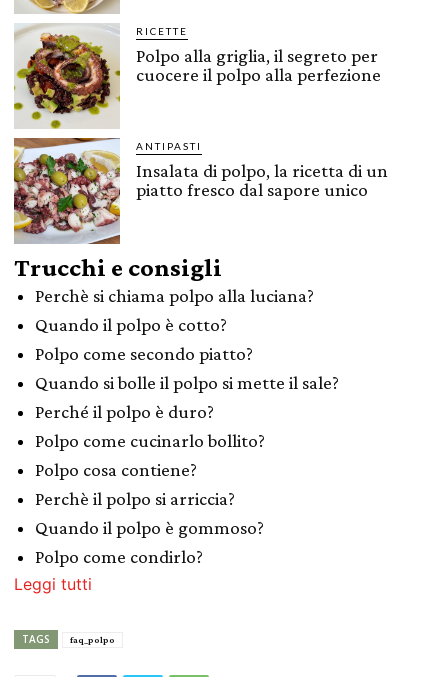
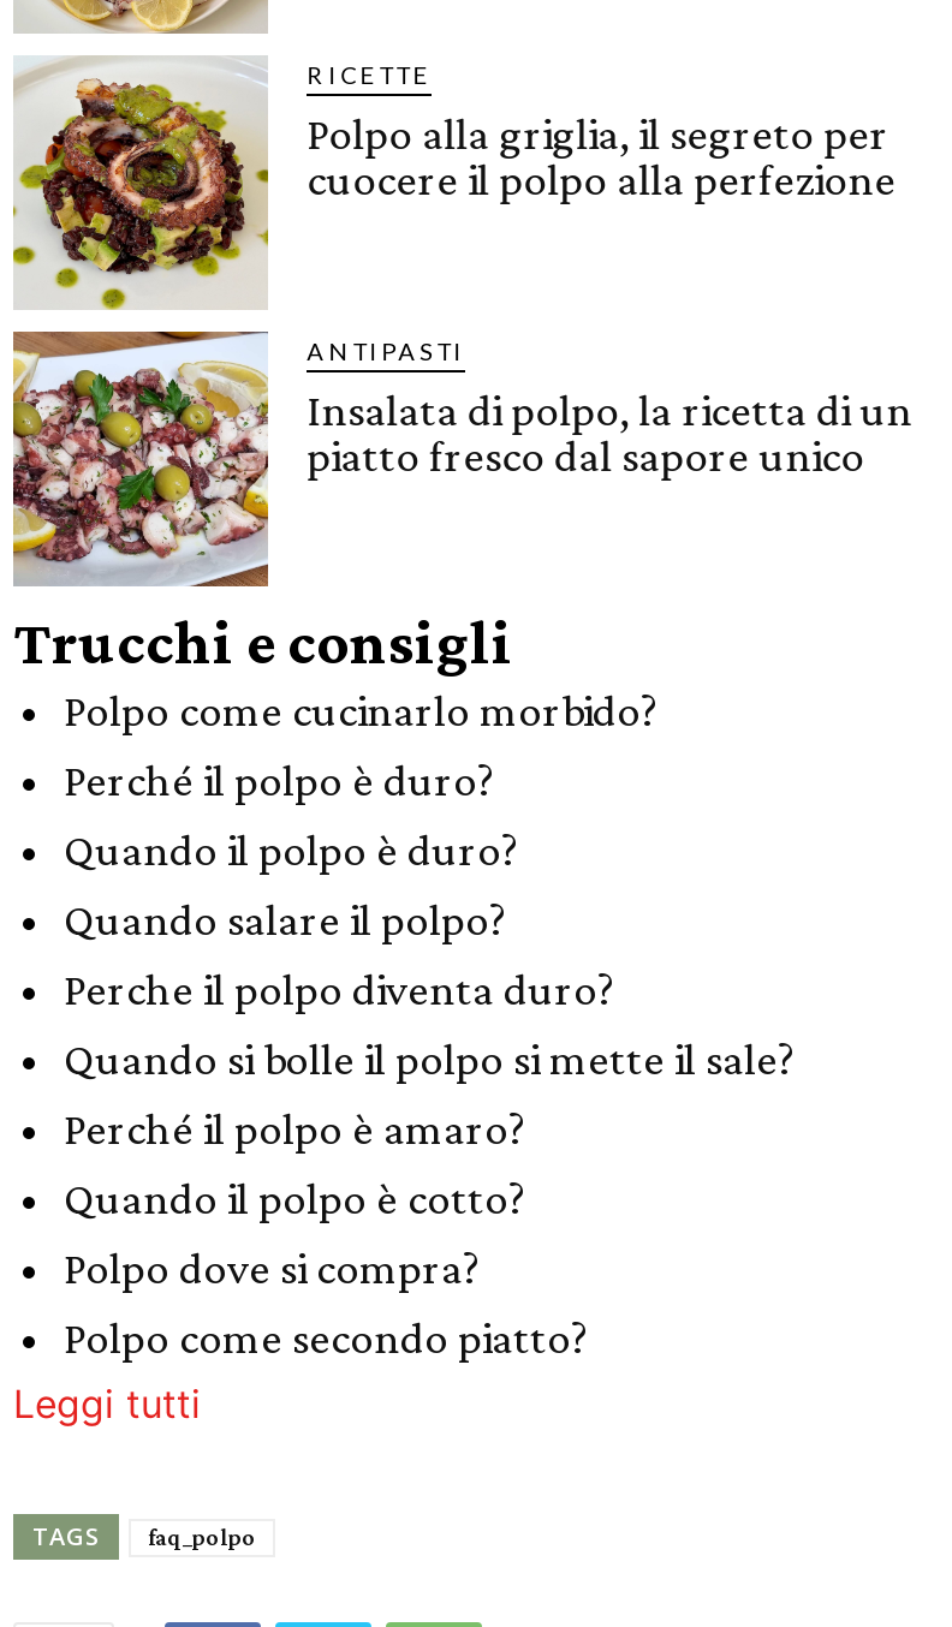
- Perchè si chiama polpo alla luciana?
+ Polpo come cucinarlo morbido?
+ Quando il polpo è duro?
+ Quando salare il polpo?
+ Perche il polpo diventa duro?
+ Perché il polpo è amaro?

moved down: Quando il polpo è cotto?

+ Polpo dove si compra?

moved down: Polpo come secondo piatto?

moved up: Quando si bolle il polpo si mette il sale? | Perché il polpo è duro?

- Polpo come cucinarlo bollito?
- Polpo cosa contiene?
- Perchè il polpo si arriccia?
- Quando il polpo è gommoso?
- Polpo come condirlo?
